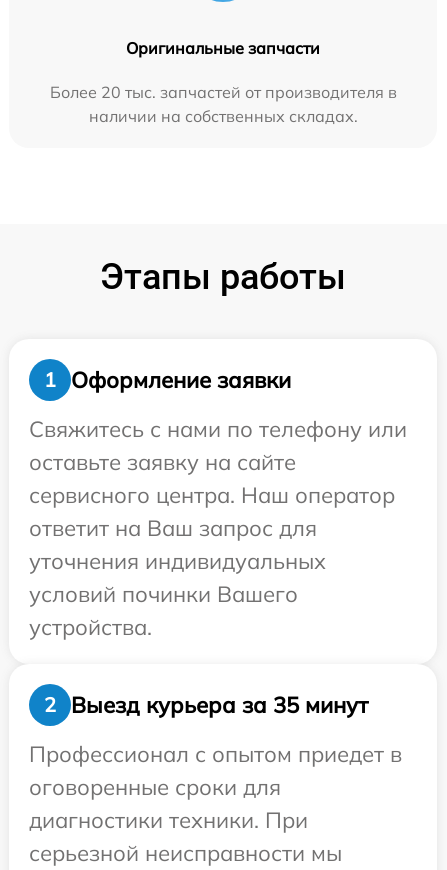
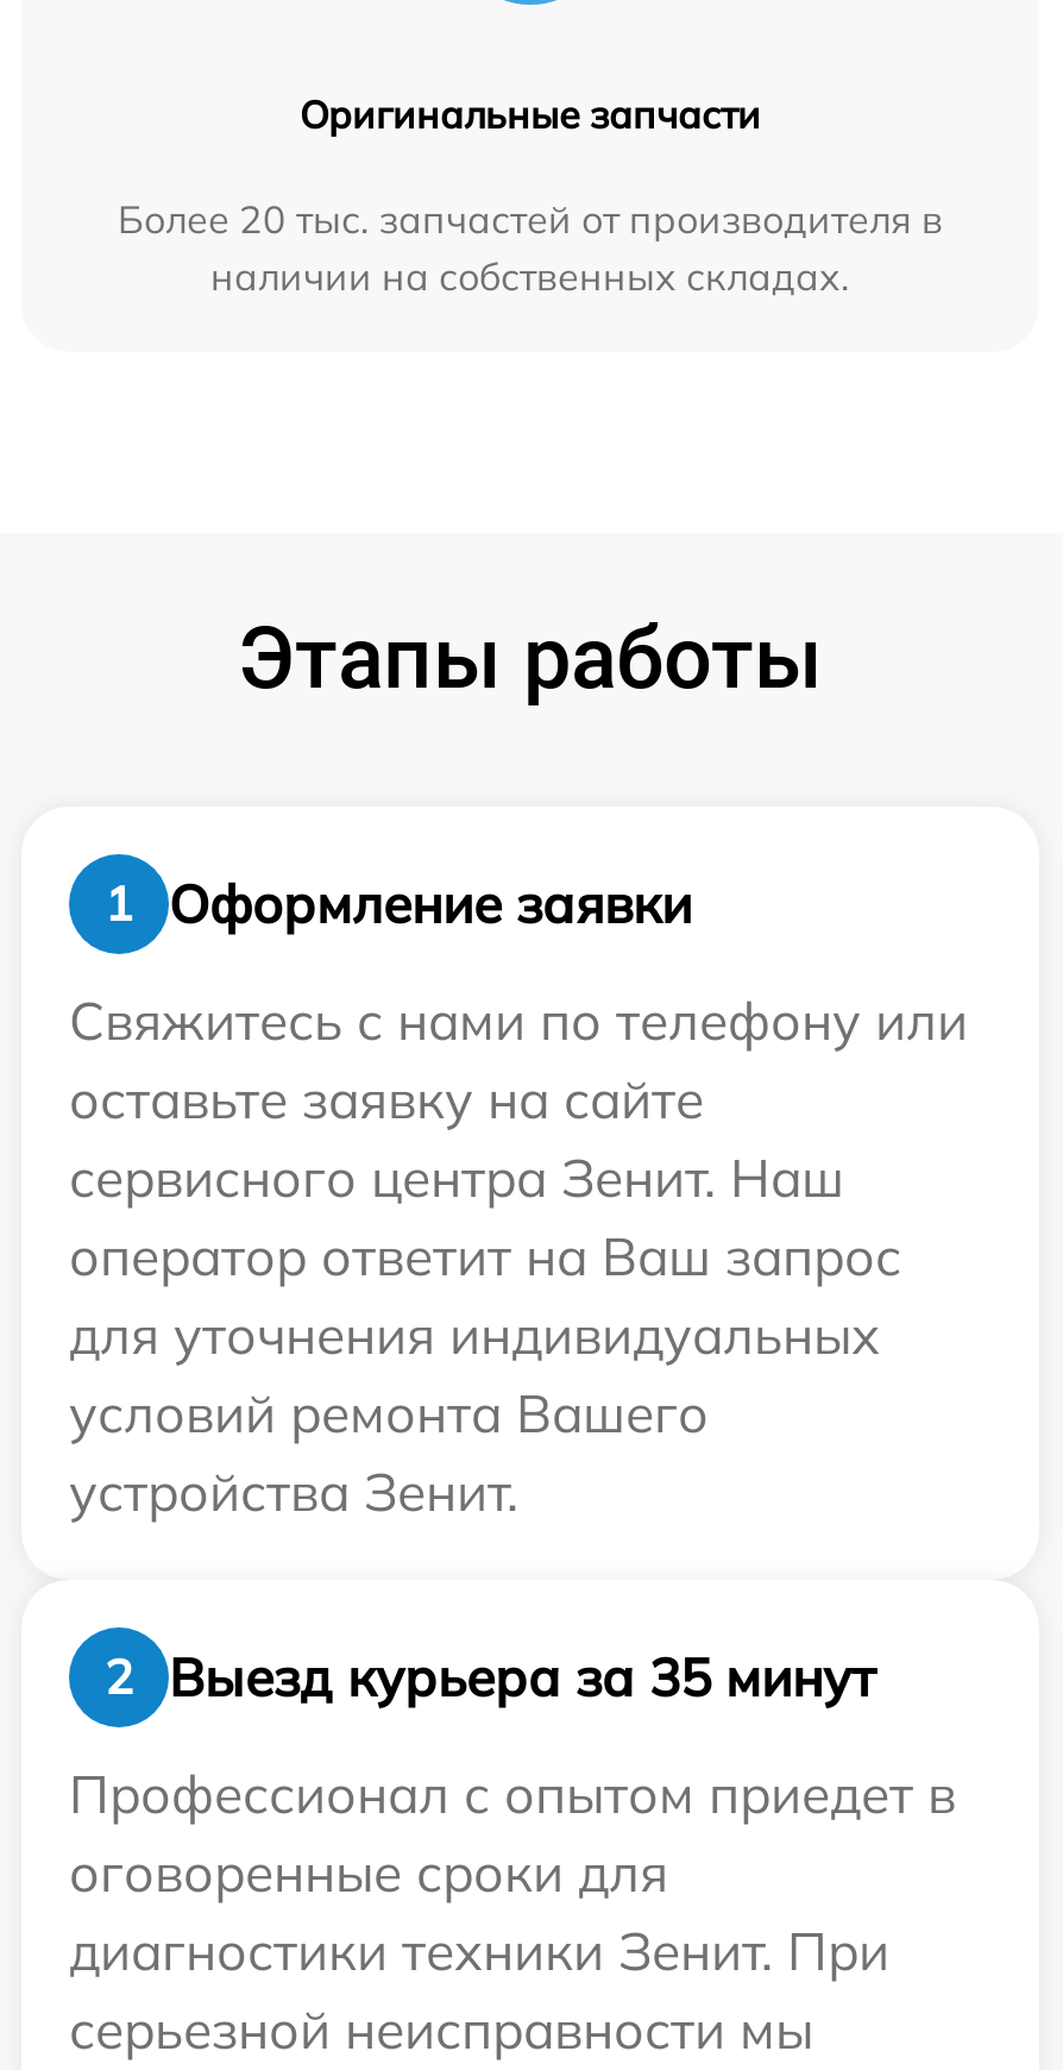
- сервисного центра. Наш оператор
- ответит на Ваш запрос для
- уточнения индивидуальных
- условий починки Вашего
- устройства.
+ сервисного центра Зенит. Наш
+ оператор ответит на Ваш запрос
+ для уточнения индивидуальных
+ условий ремонта Вашего
+ устройства Зенит.

- диагностики техники. При
+ диагностики техники Зенит. При
